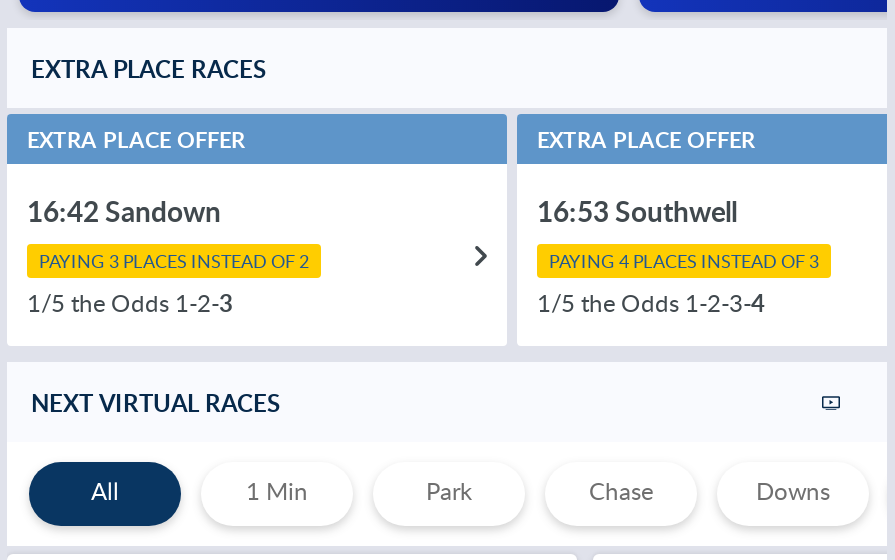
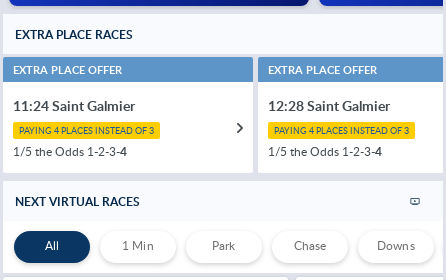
- 16:42 Sandown
+ 11:24 Saint Galmier

- 16:53 Southwell
+ 12:28 Saint Galmier

- PAYING 3 PLACES INSTEAD OF 2
- 1/5 the Odds 1-2-3
+ PAYING 4 PLACES INSTEAD OF 3
+ 1/5 the Odds 1-2-3-4
